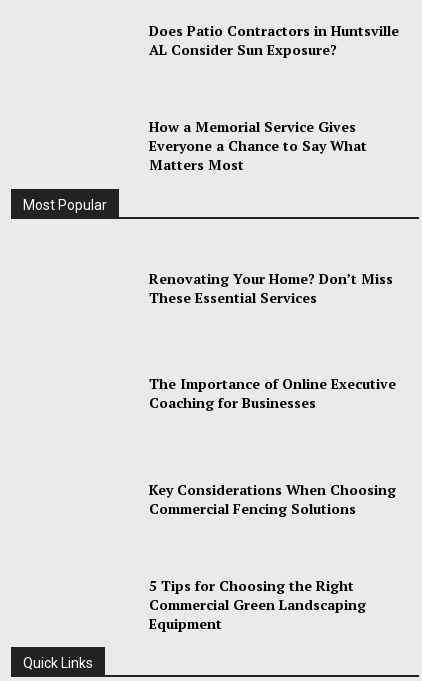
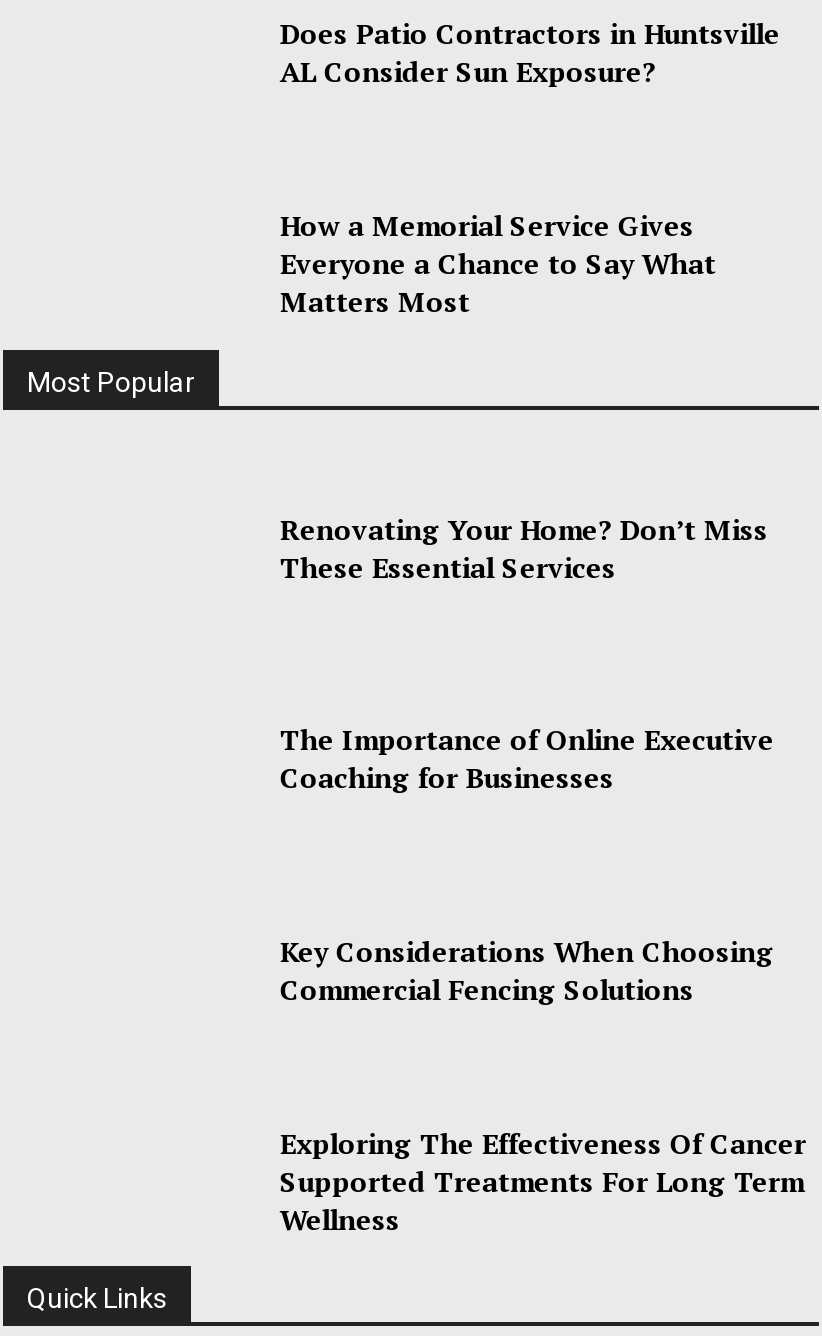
- 5 Tips for Choosing the Right
- Commercial Green Landscaping
- Equipment
+ Exploring The Effectiveness Of Cancer
+ Supported Treatments For Long Term
+ Wellness
